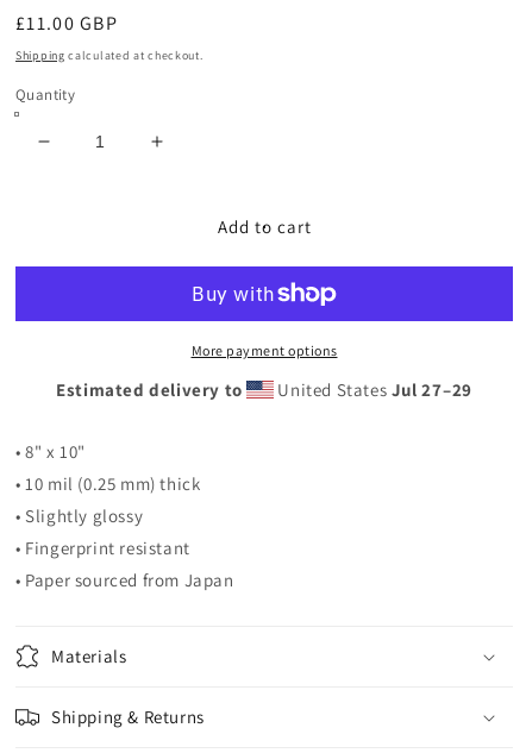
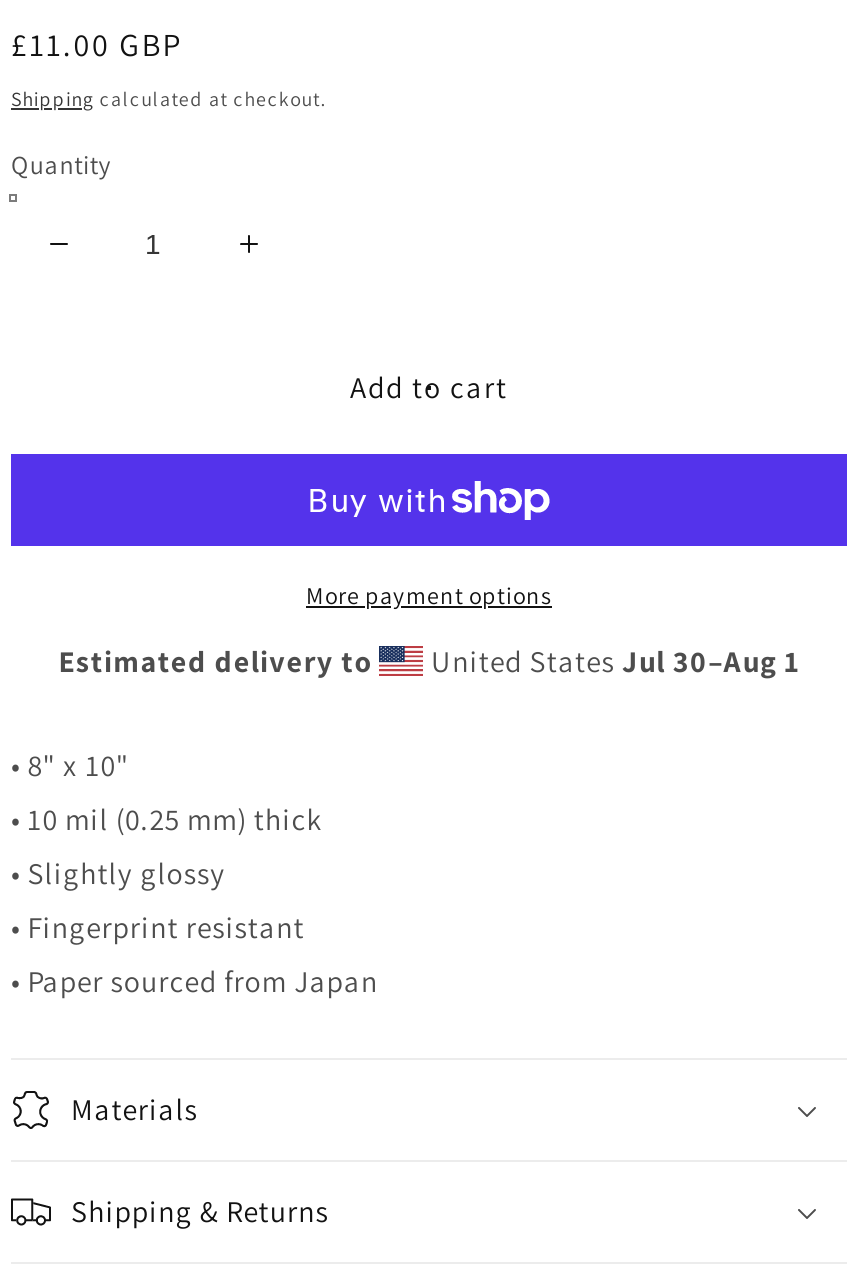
- United States Jul 27–29
+ United States Jul 30–Aug 1
